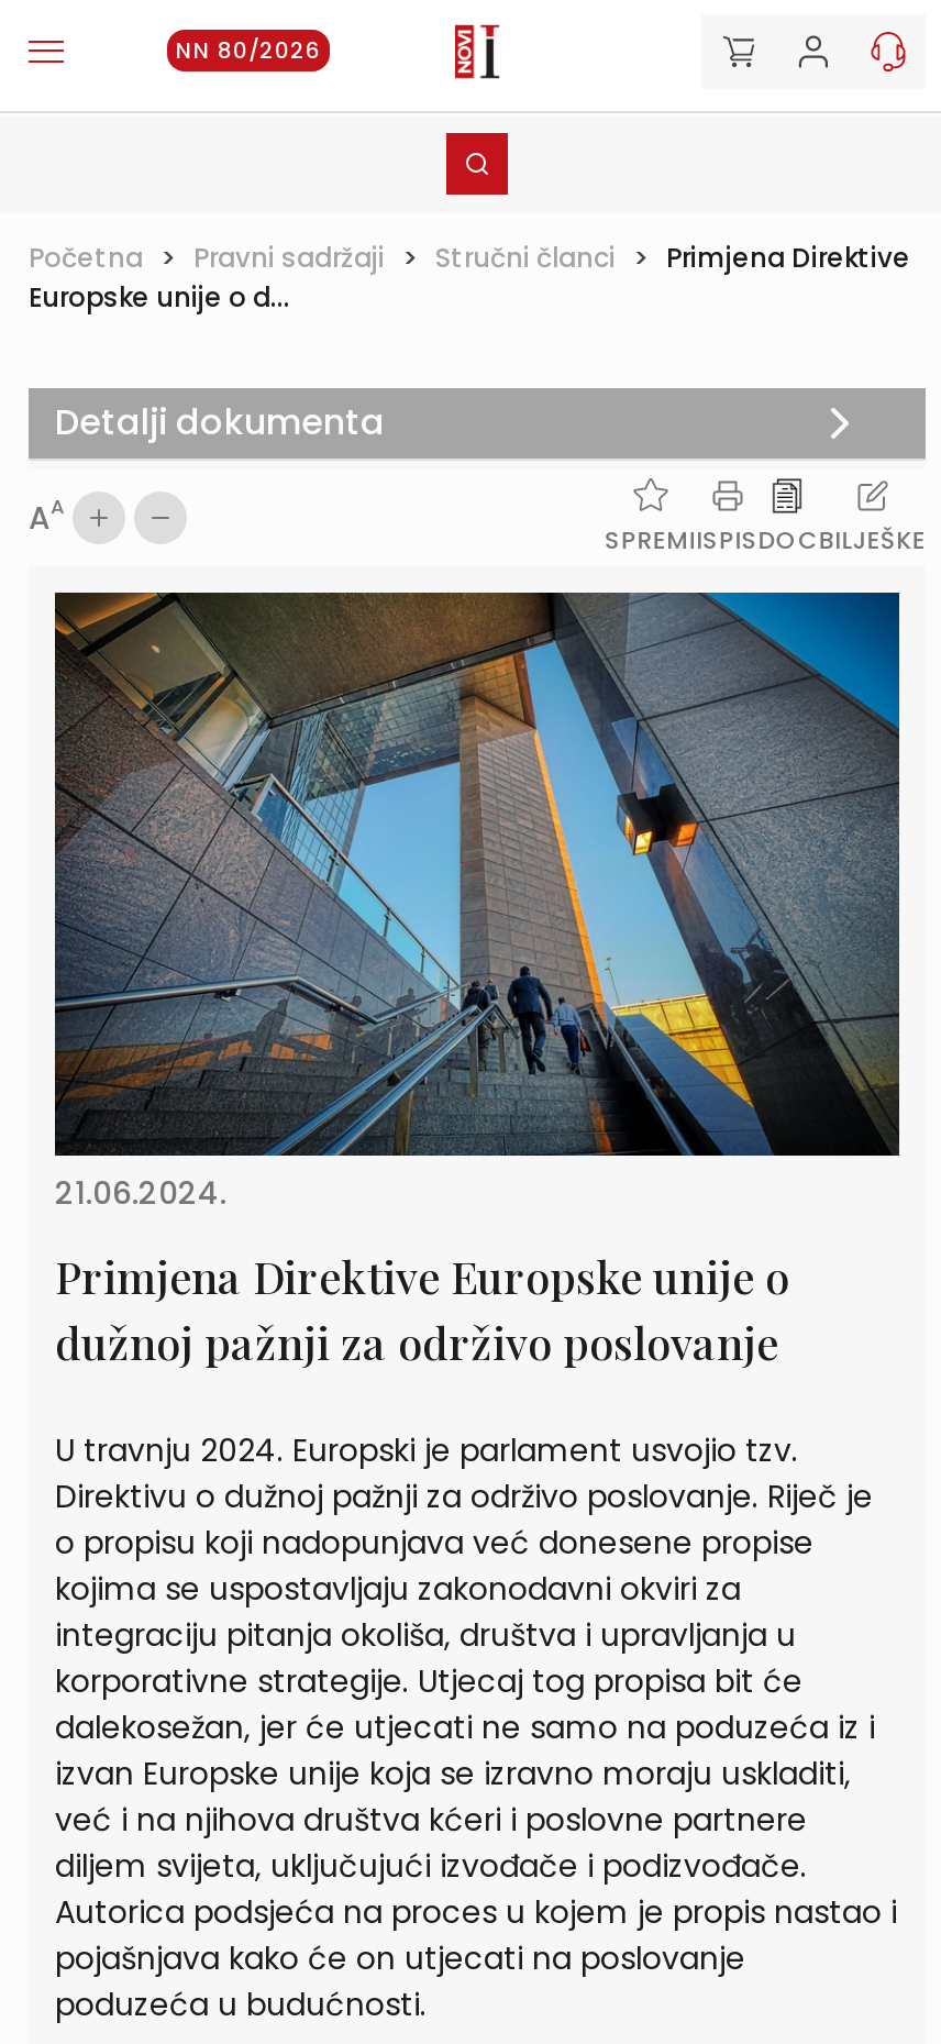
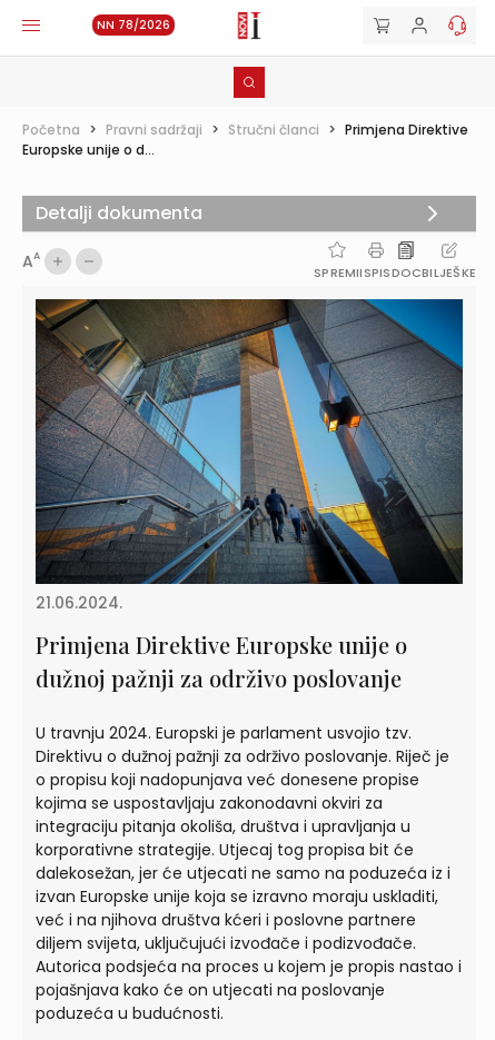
- NN 80/2026
+ NN 78/2026
